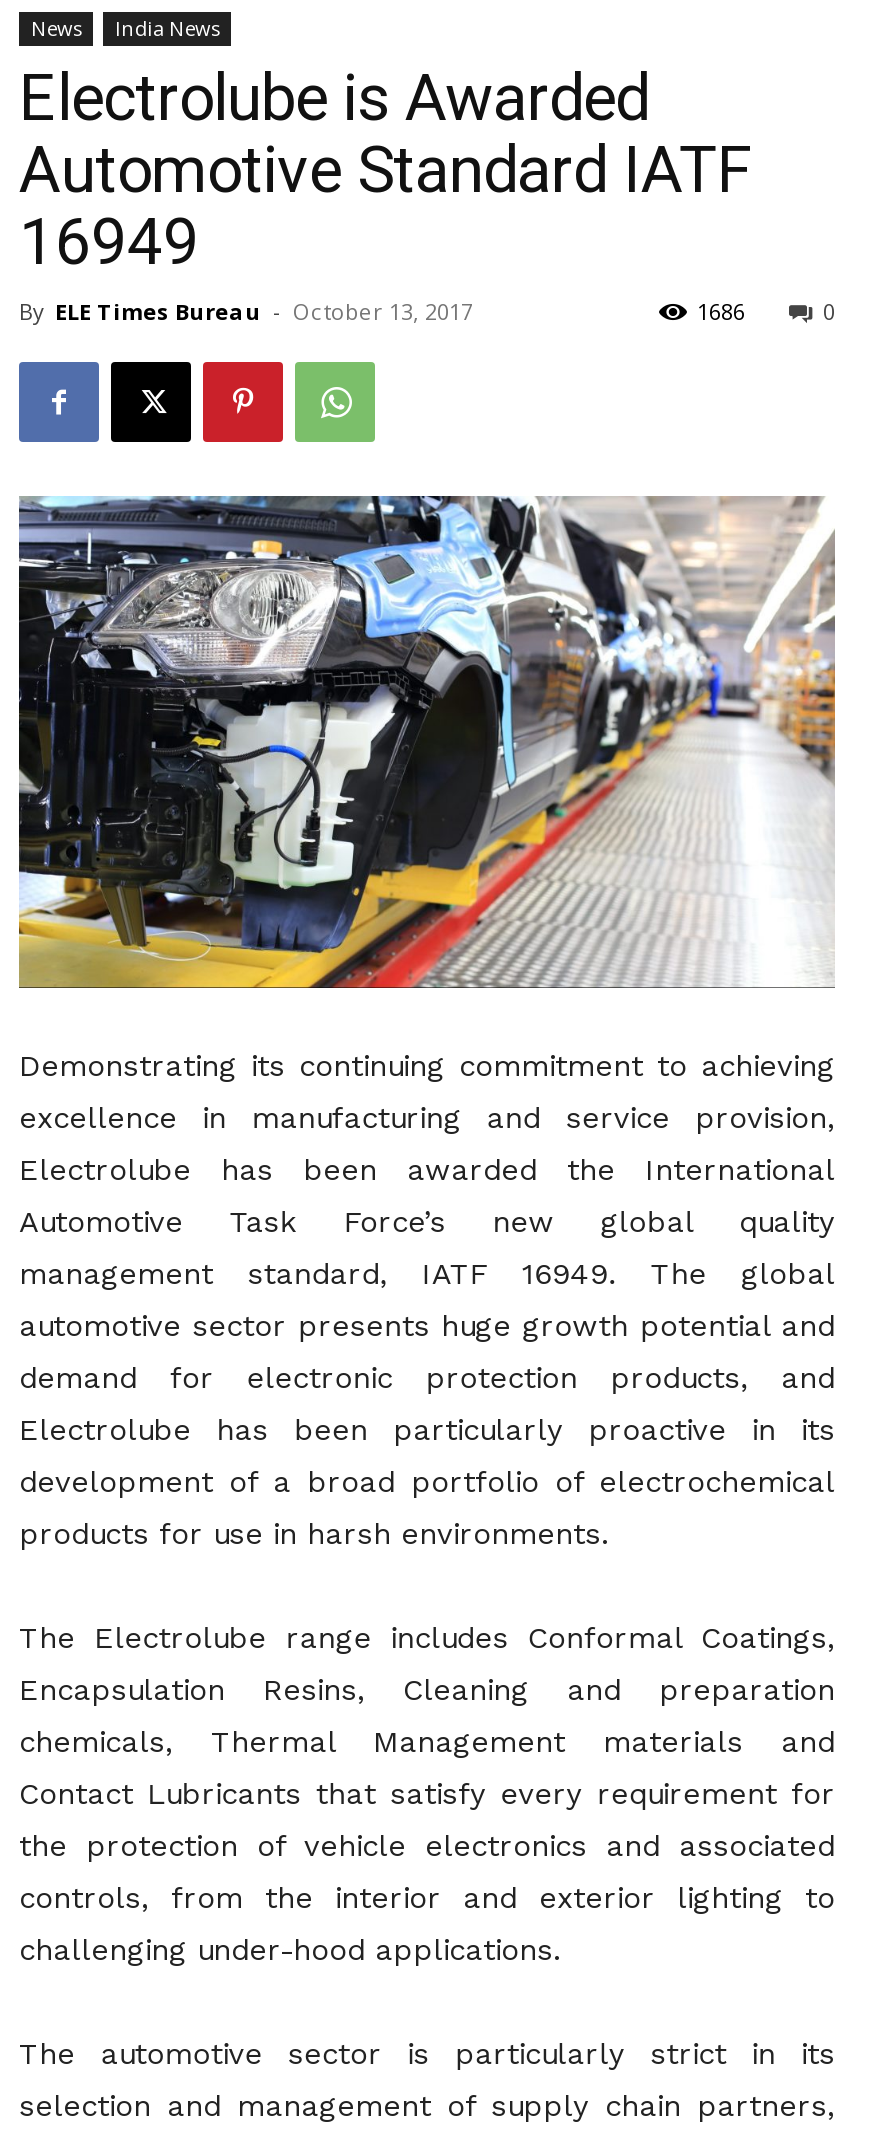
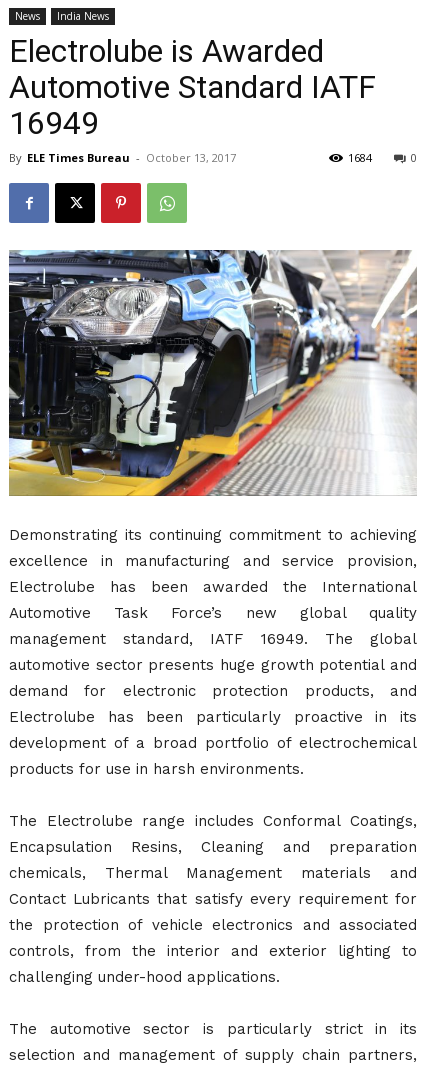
- 1686
+ 1684
